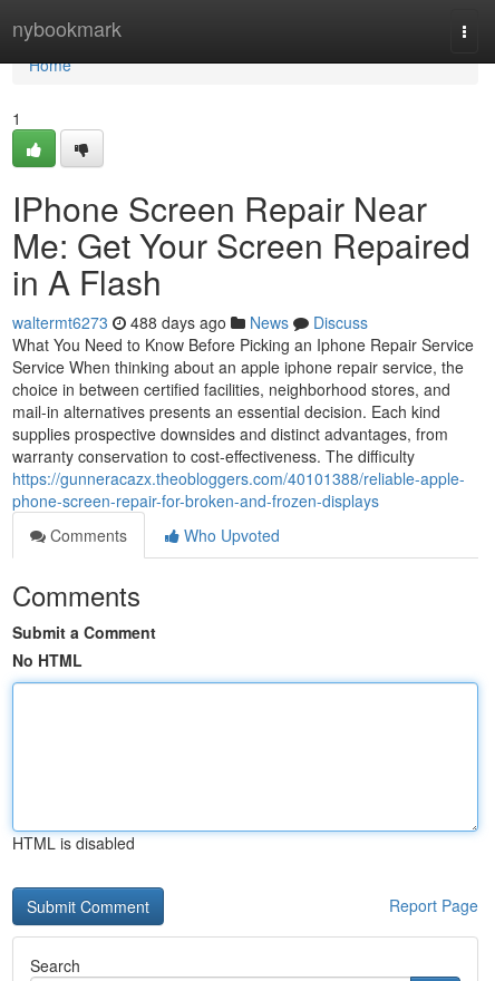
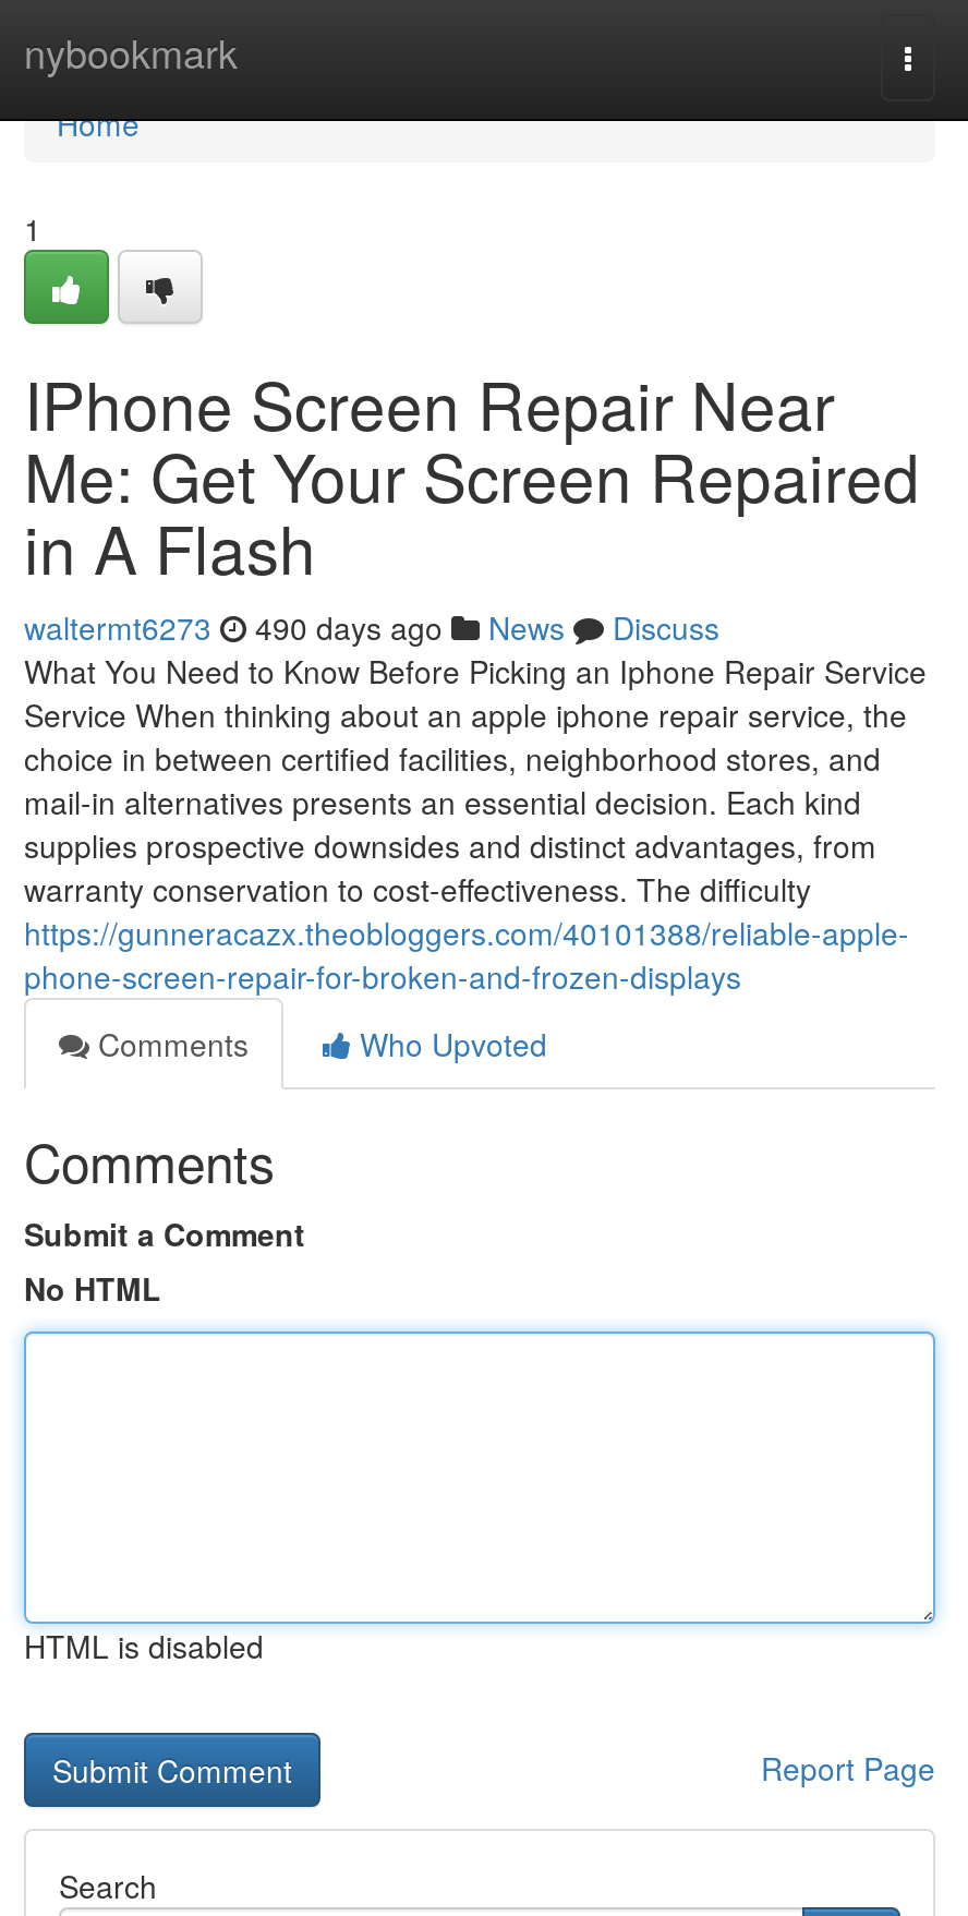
- waltermt6273 488 days ago News Discuss
+ waltermt6273 490 days ago News Discuss
